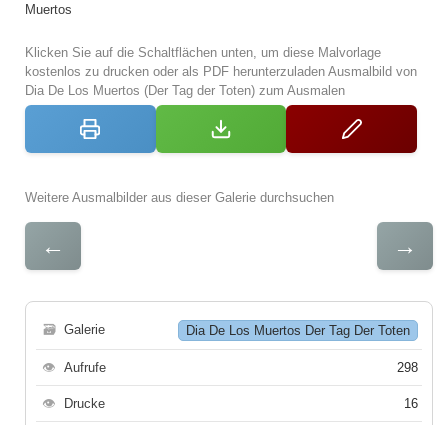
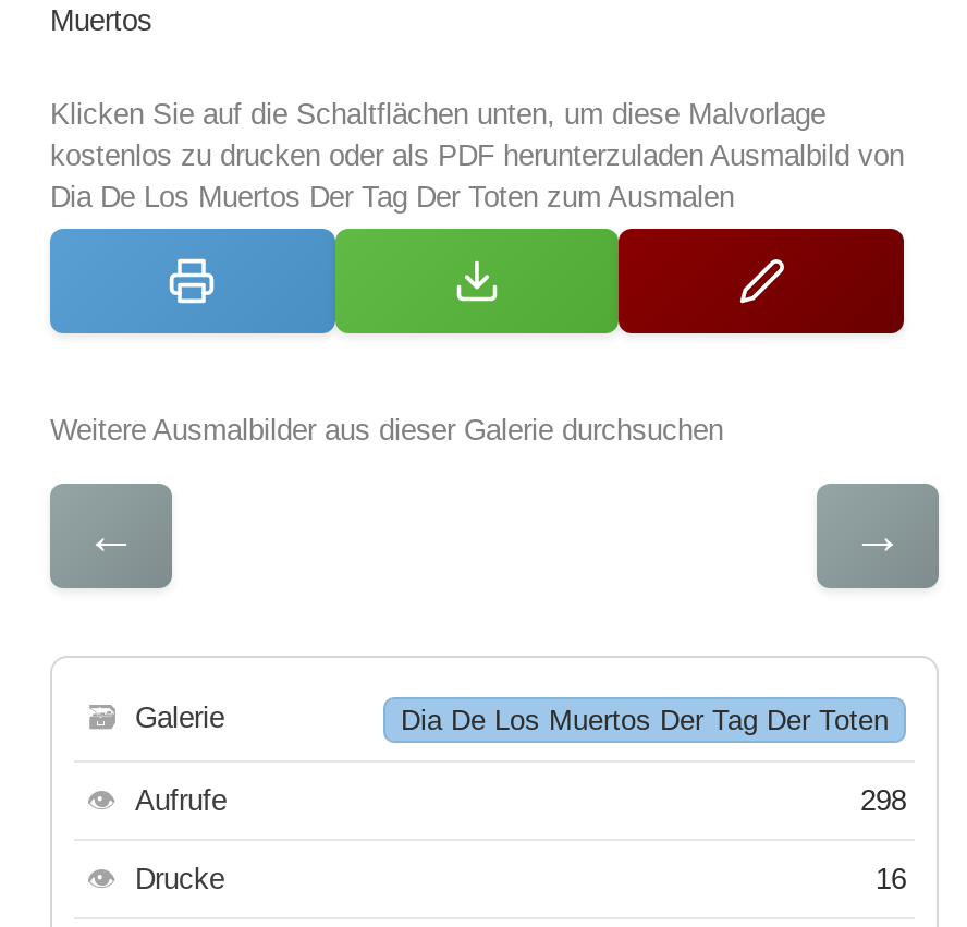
- Dia De Los Muertos (Der Tag der Toten) zum Ausmalen
+ Dia De Los Muertos Der Tag Der Toten zum Ausmalen
